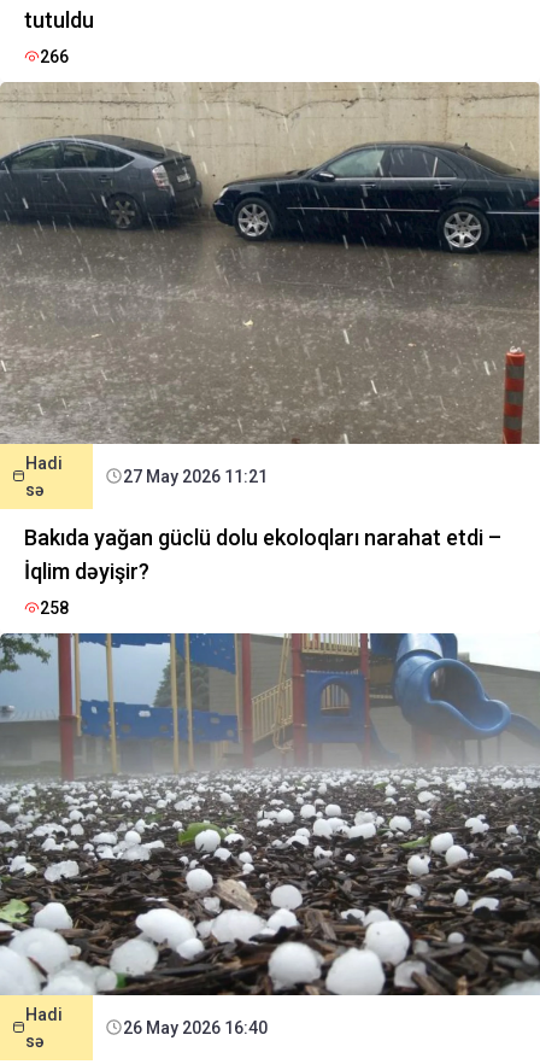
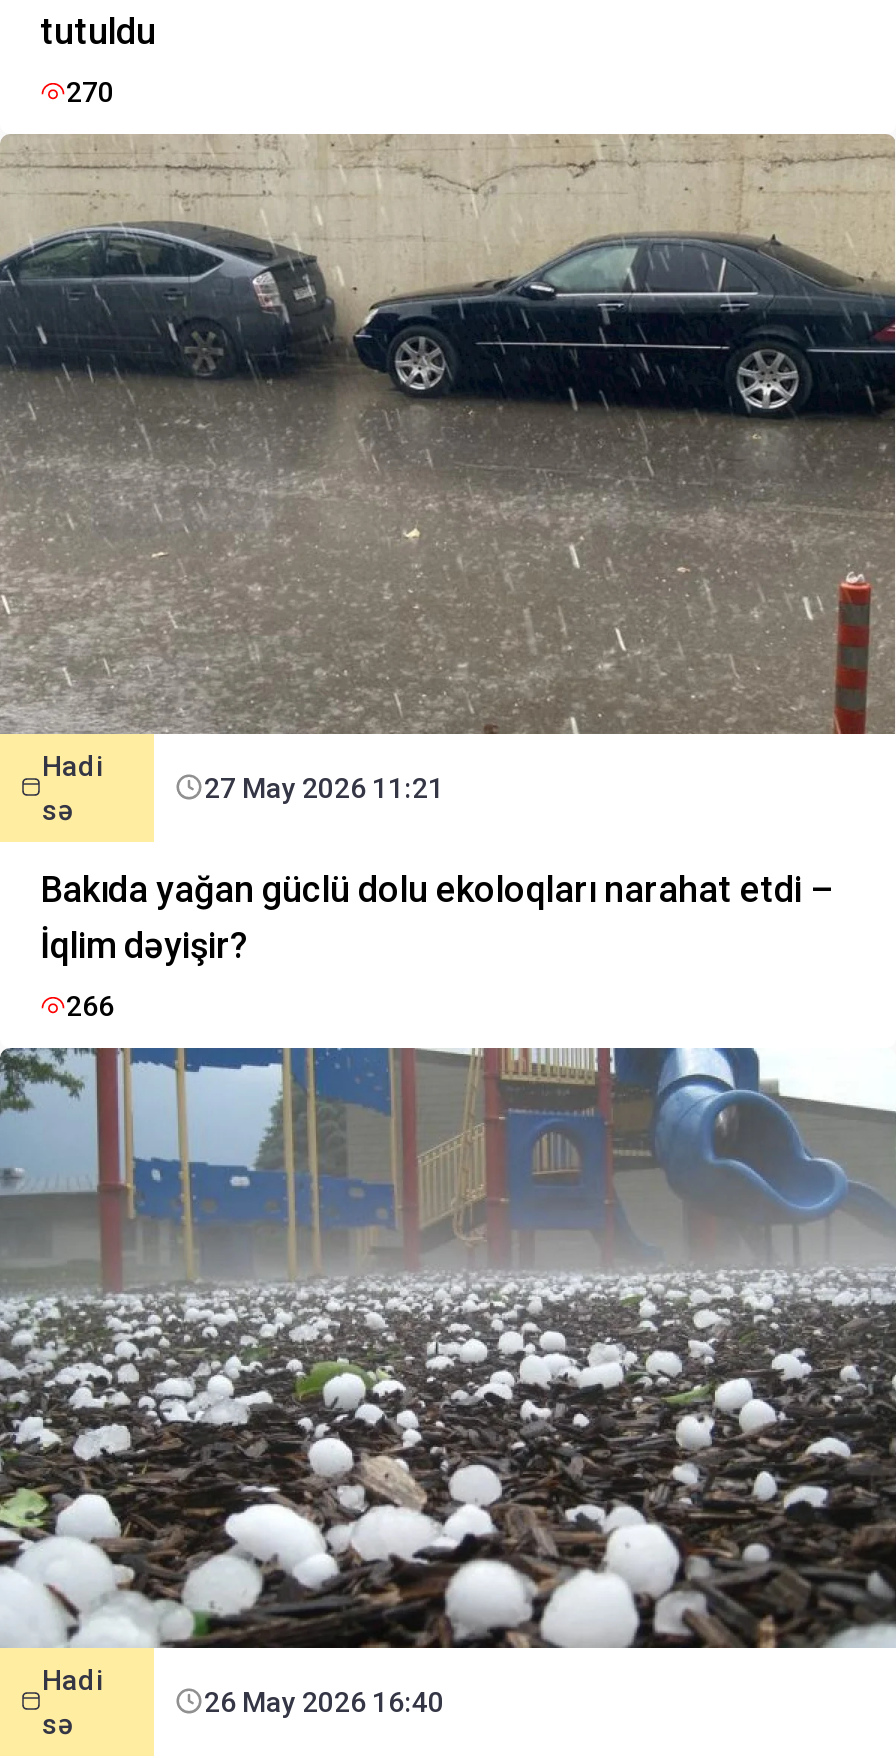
- 266
+ 270

- 258
+ 266
